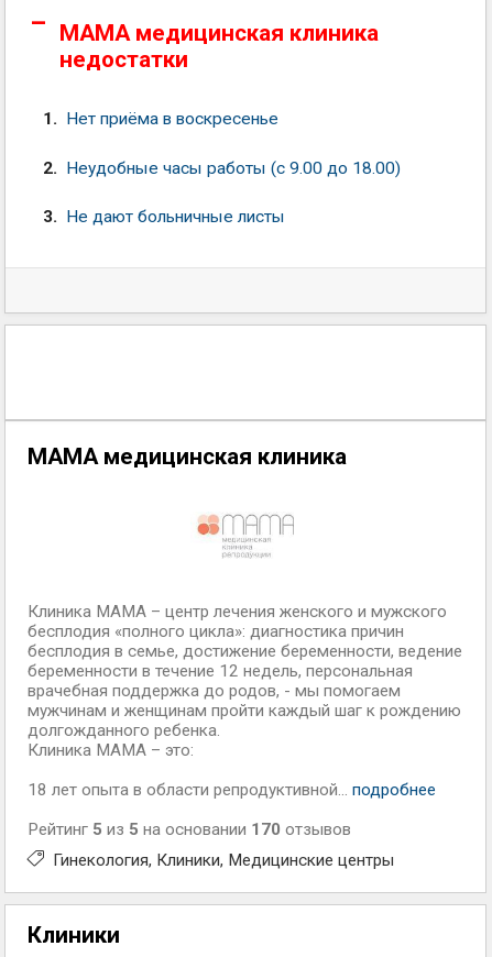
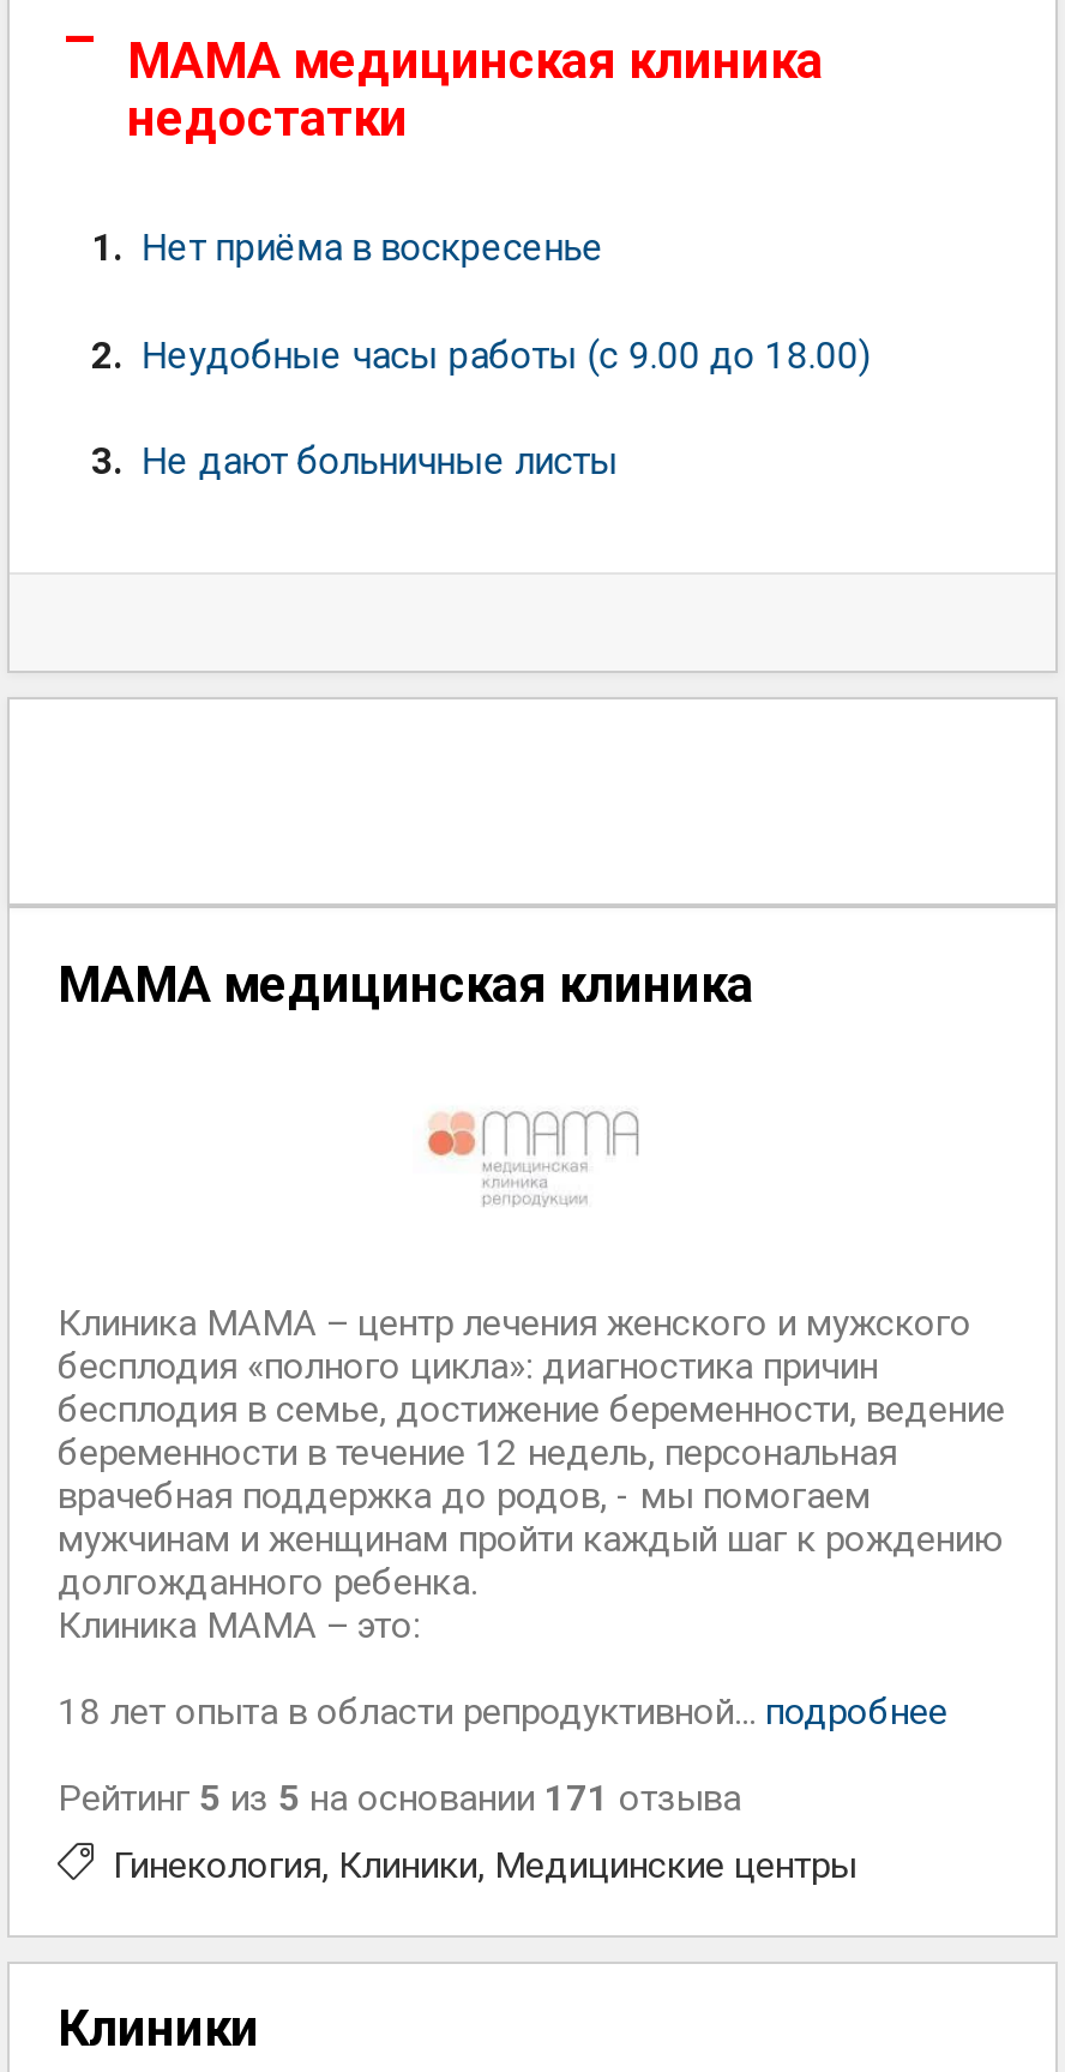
- Рейтинг 5 из 5 на основании 170 отзывов
+ Рейтинг 5 из 5 на основании 171 отзыва
